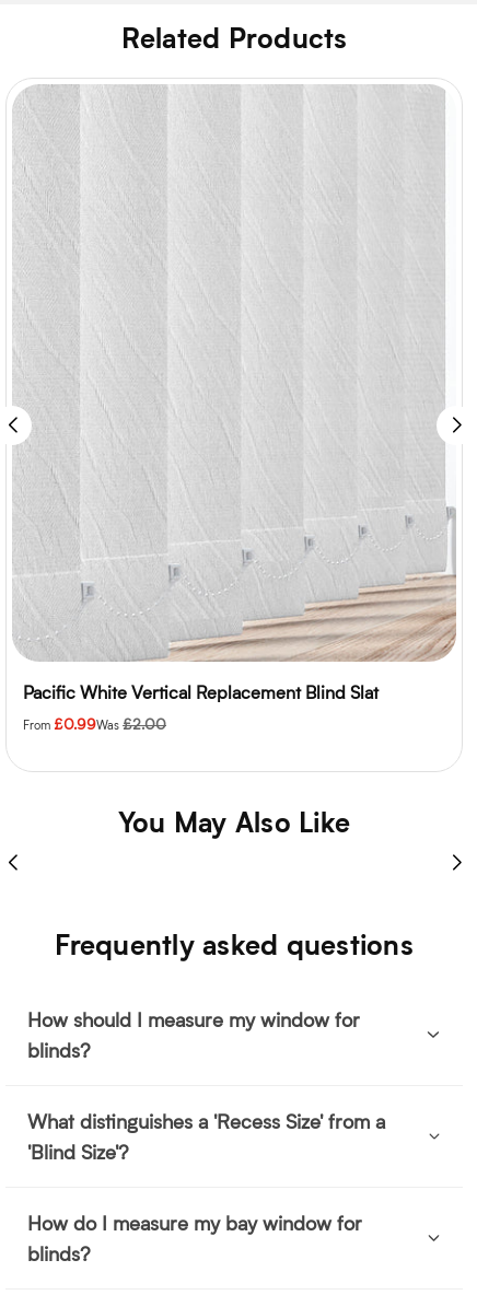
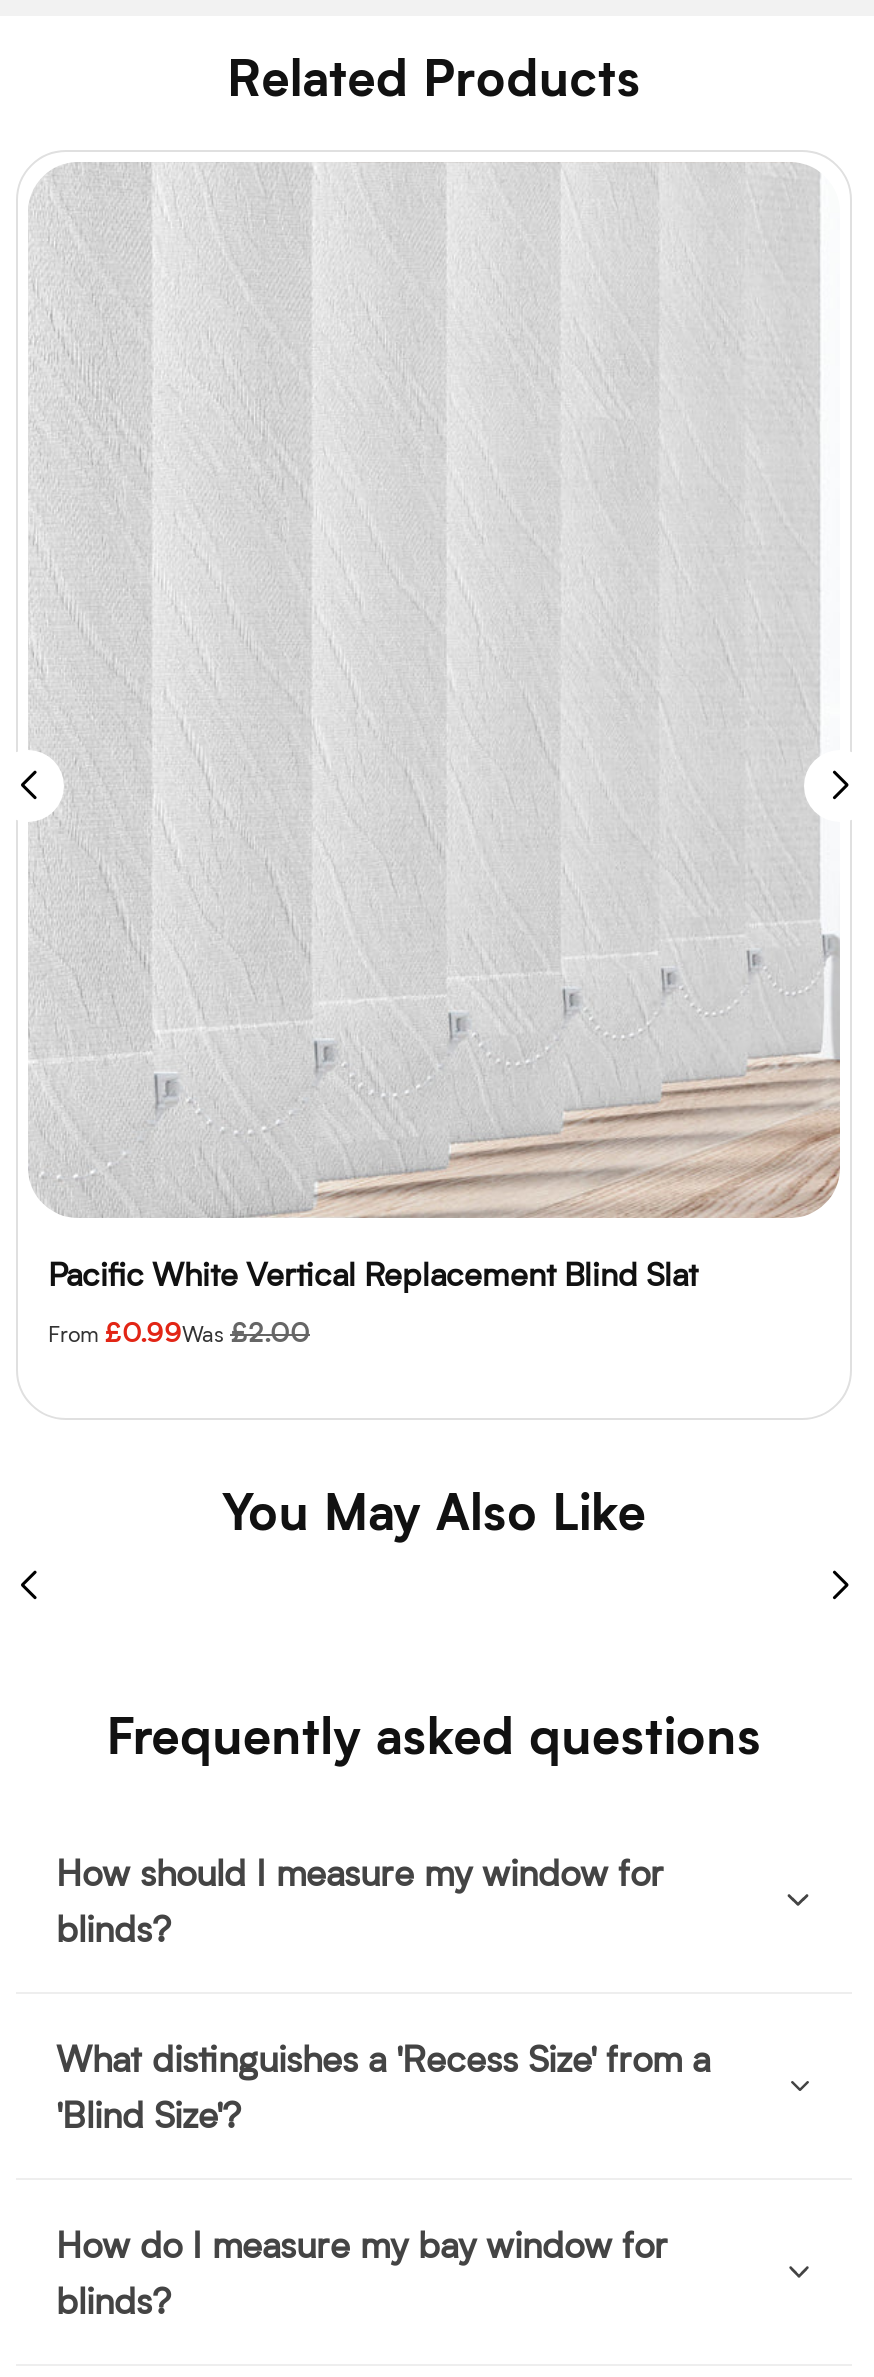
- Pacific White Vertical Replacement Blind Slat
+ Pacific Ivory Vertical Replacement Blind Slat
